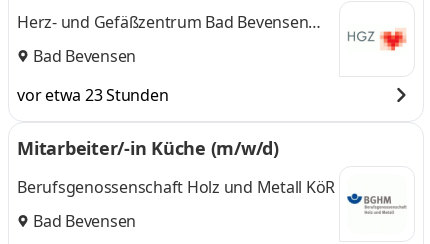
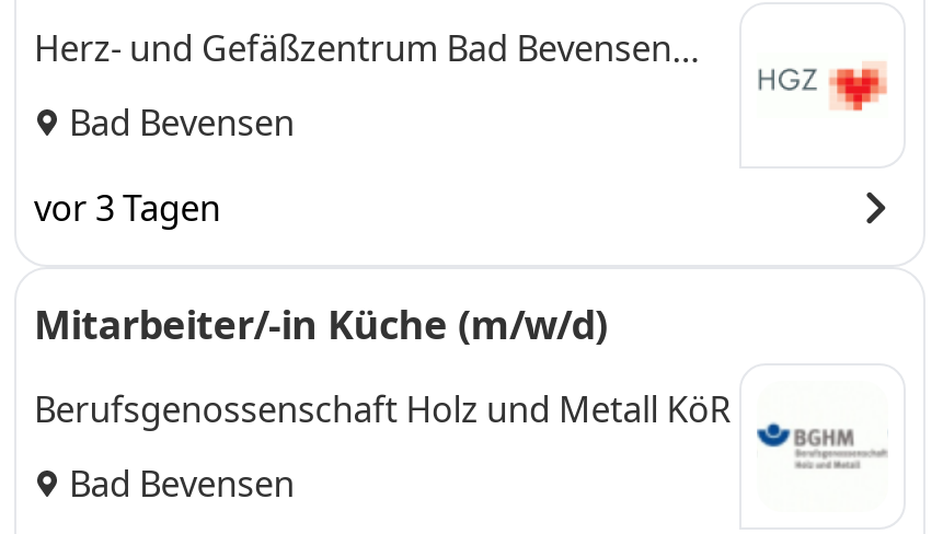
- vor etwa 23 Stunden
+ vor 3 Tagen
